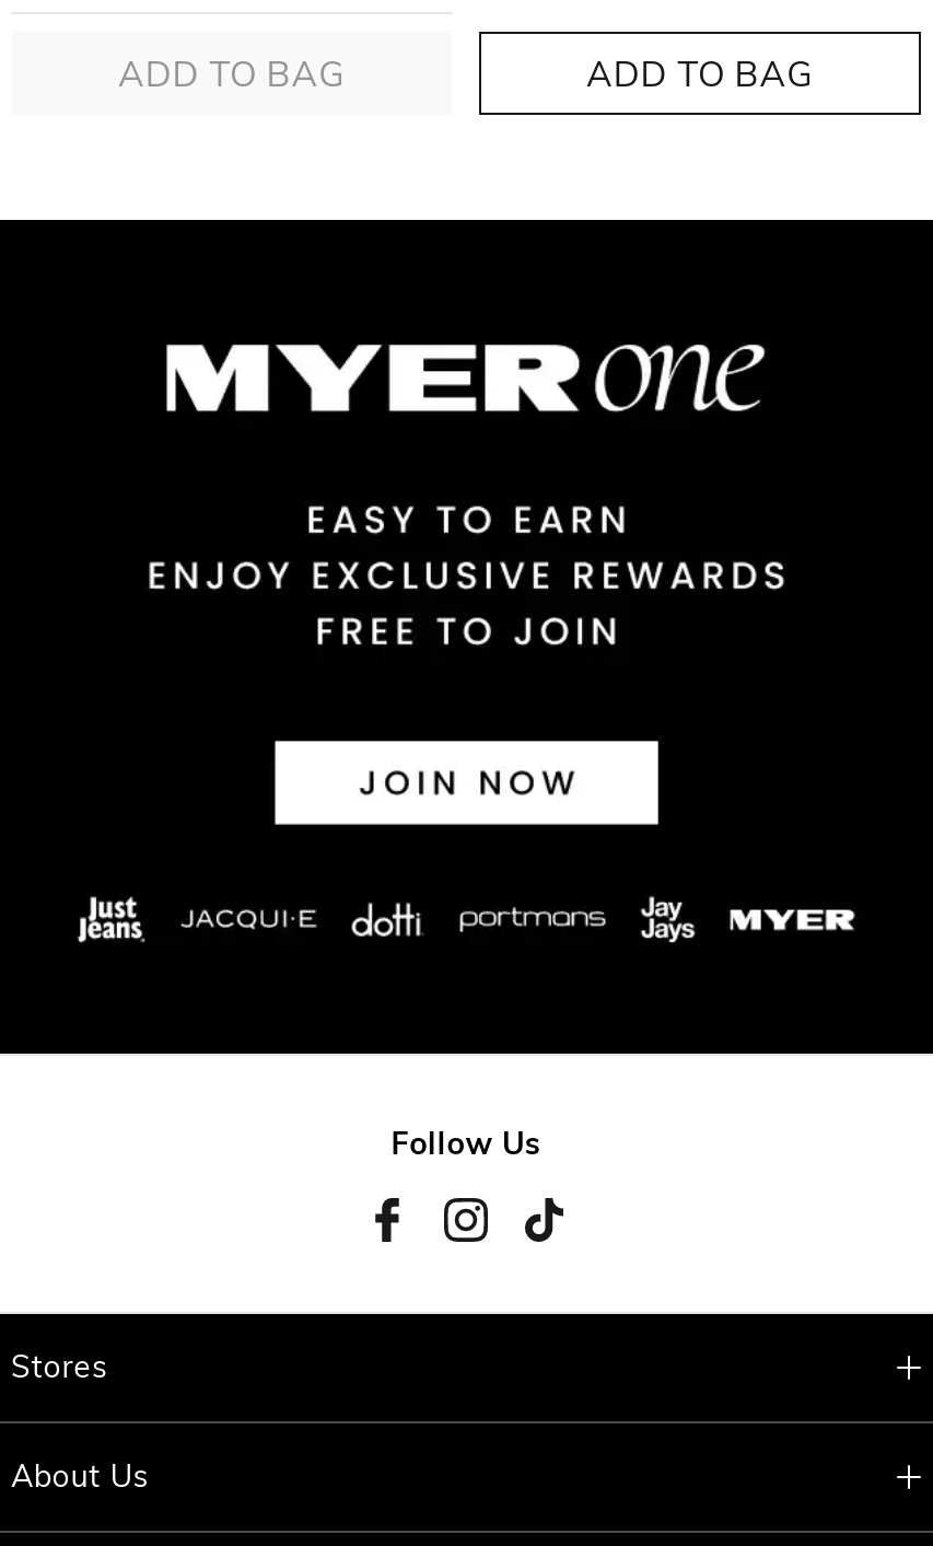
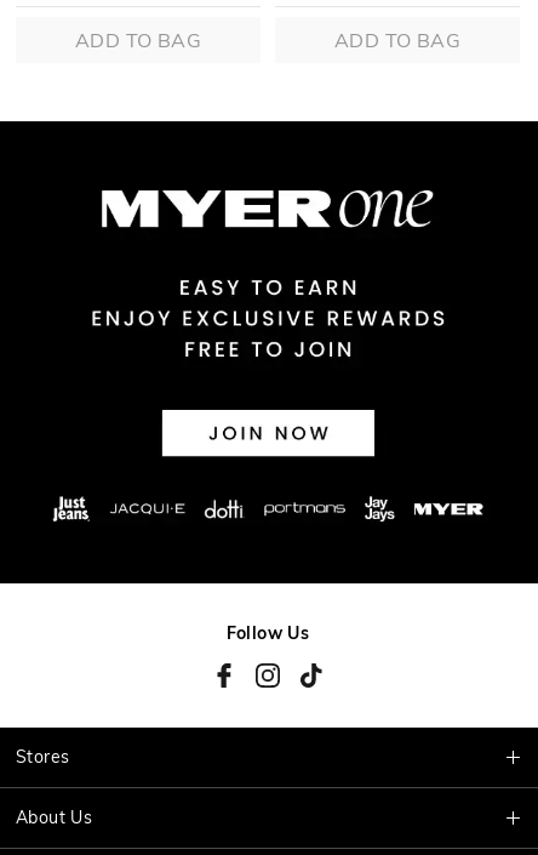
- ADD TO BAG

+ ADD TO BAG
